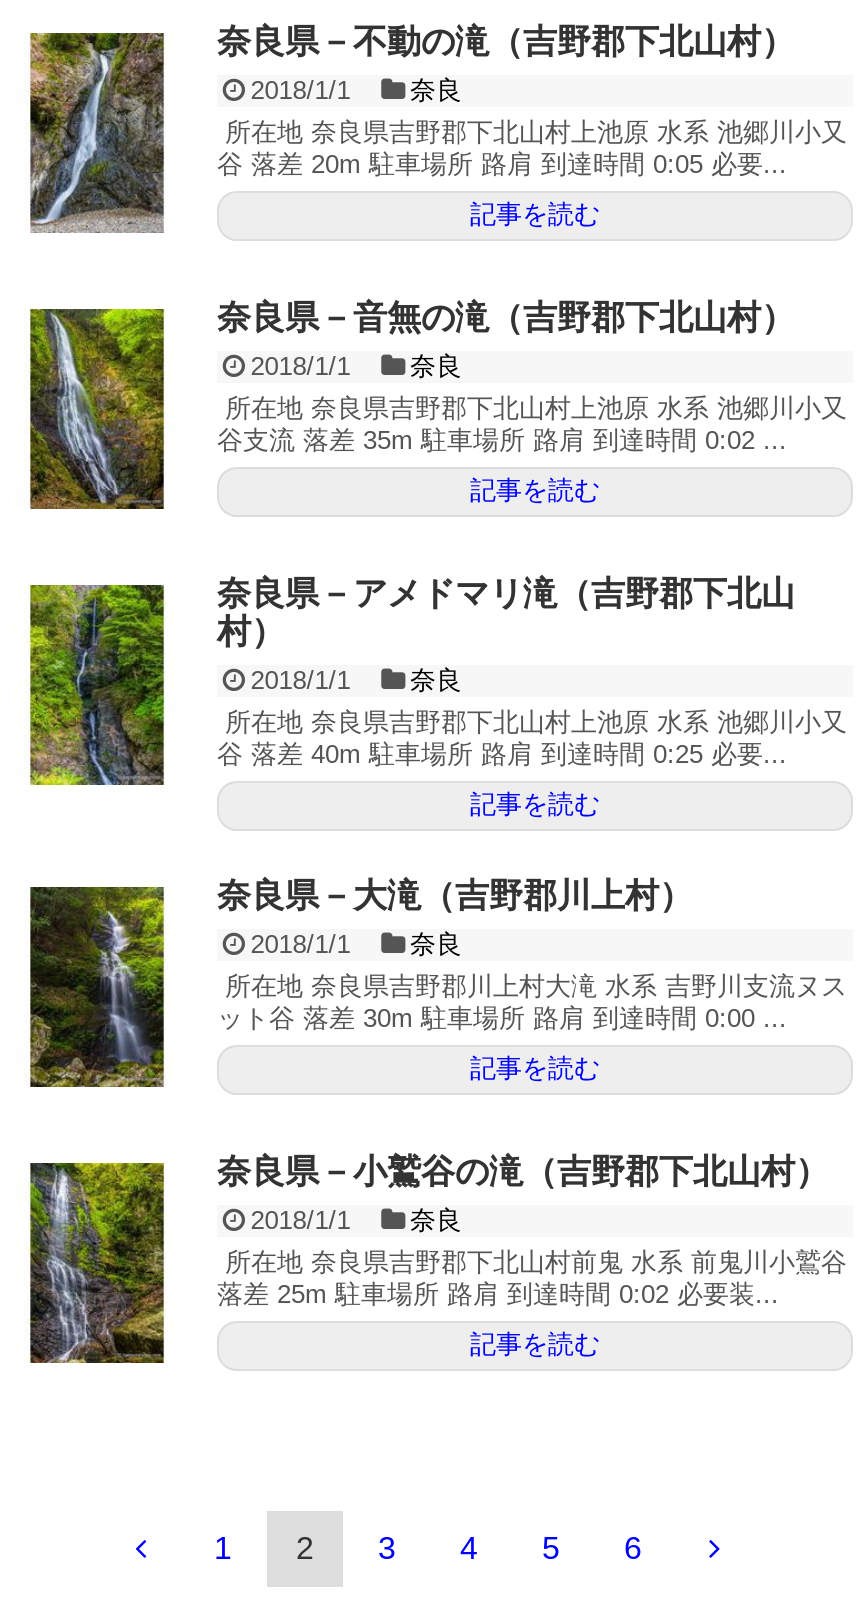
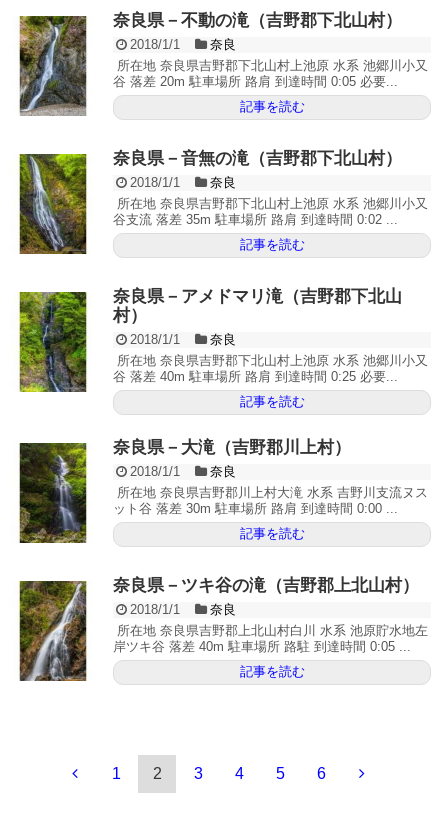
- [image]
- 奈良県－小鷲谷の滝（吉野郡下北山村）
+ [image]
+ 奈良県－ツキ谷の滝（吉野郡上北山村）

- 所在地 奈良県吉野郡下北山村前鬼 水系 前鬼川小鷲谷
- 落差 25m 駐車場所 路肩 到達時間 0:02 必要装...
+ 所在地 奈良県吉野郡上北山村白川 水系 池原貯水地左
+ 岸ツキ谷 落差 40m 駐車場所 路駐 到達時間 0:05 ...
